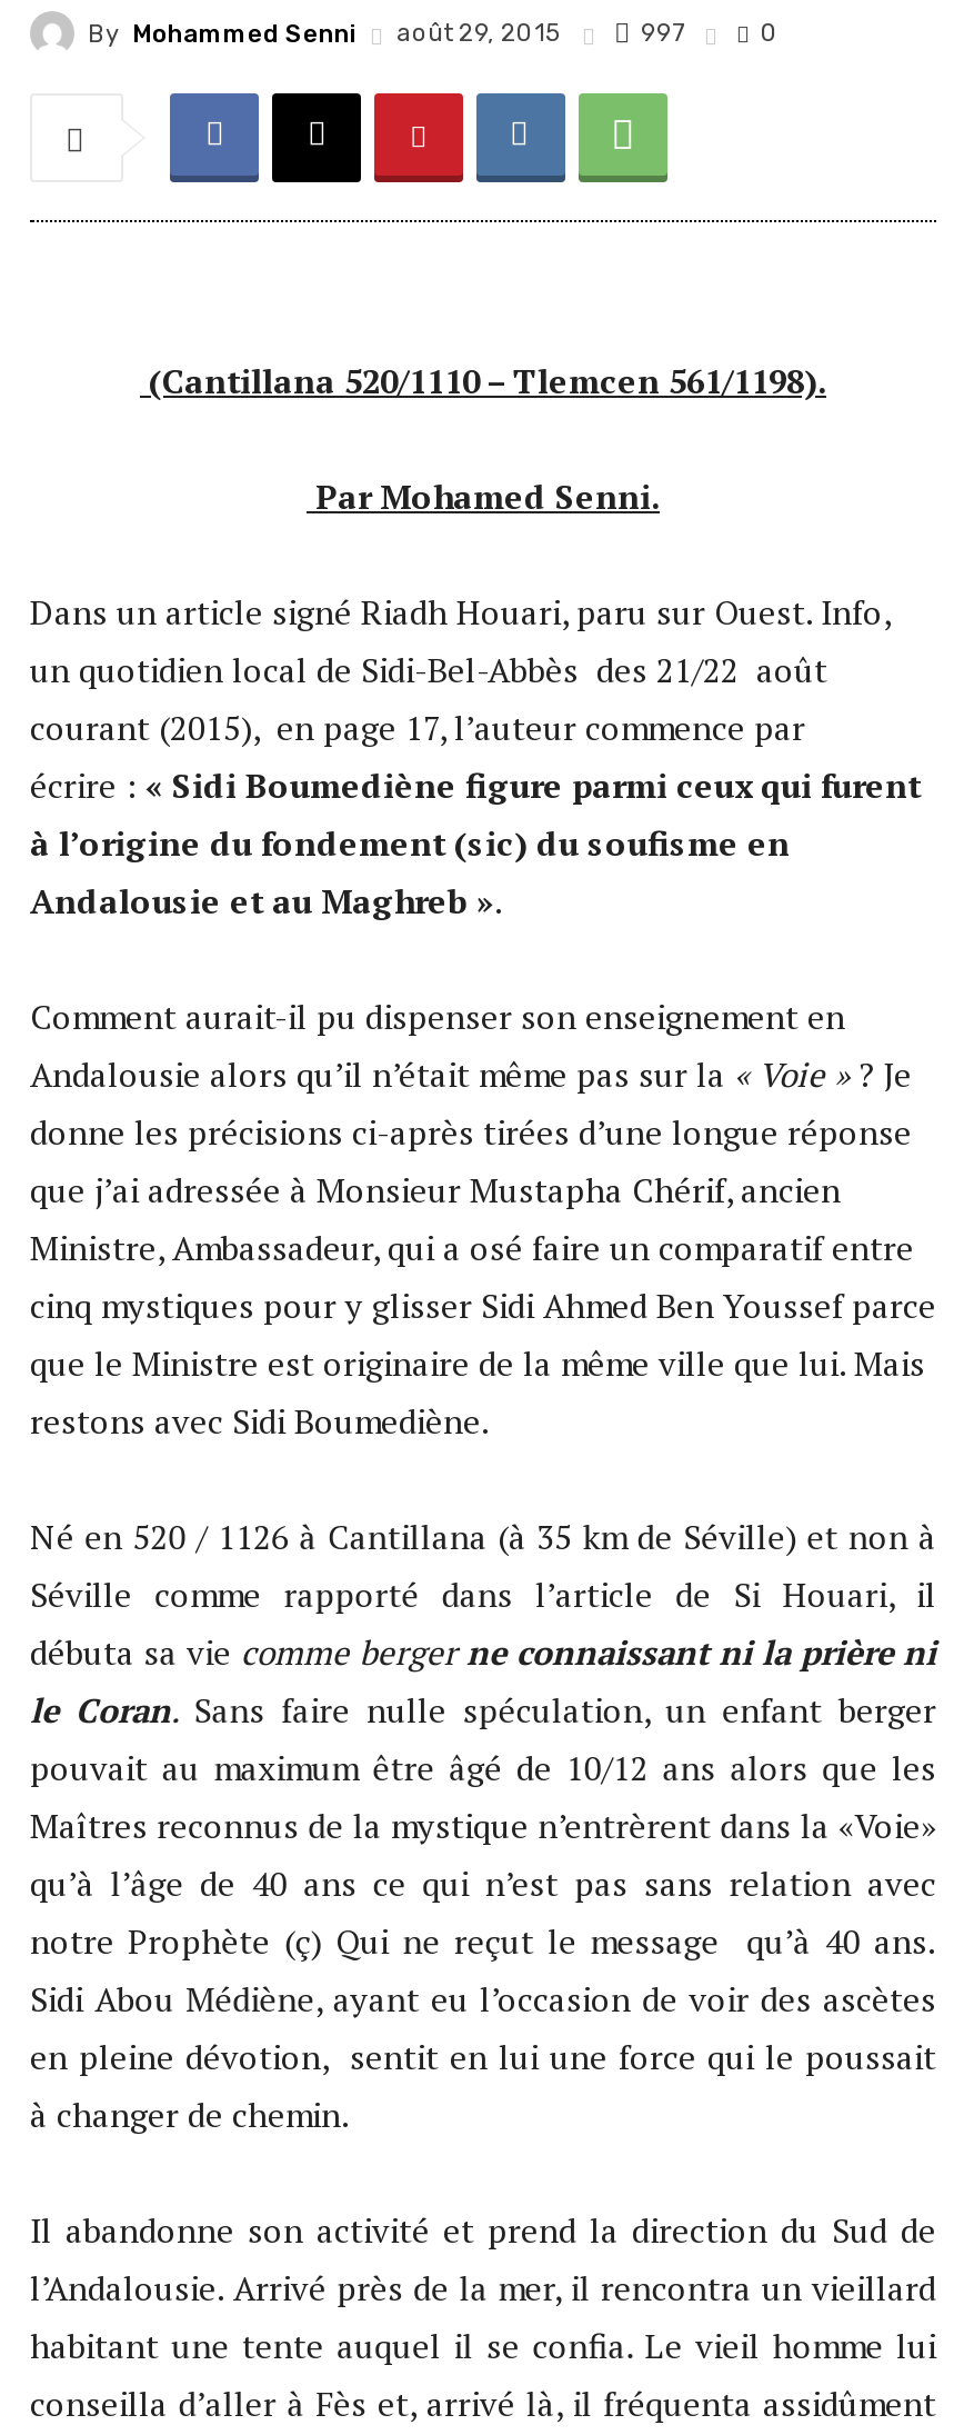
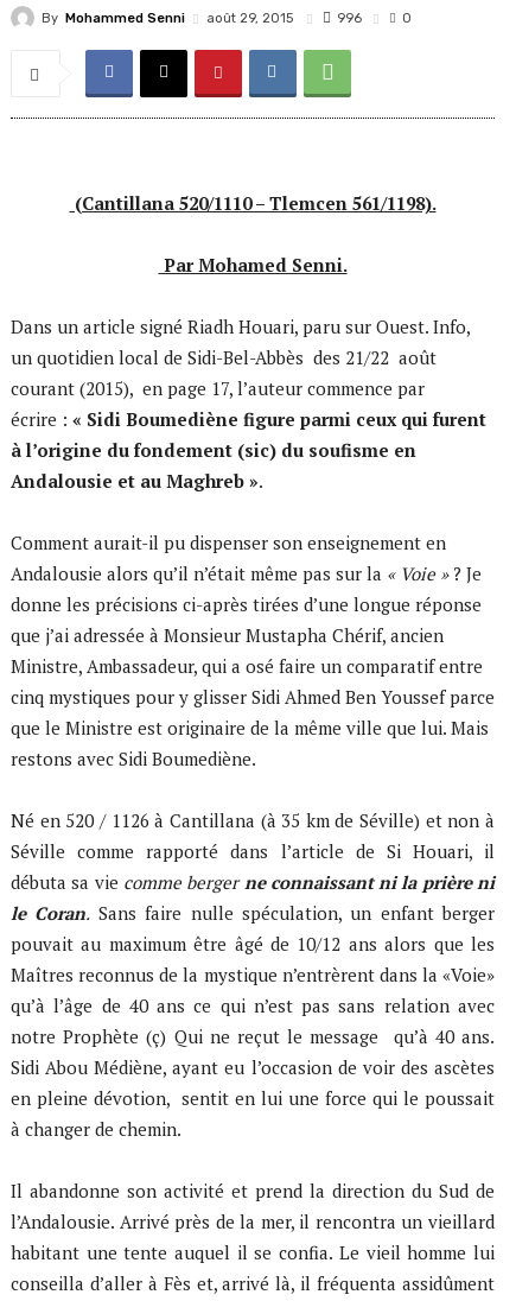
- 997
+ 996
